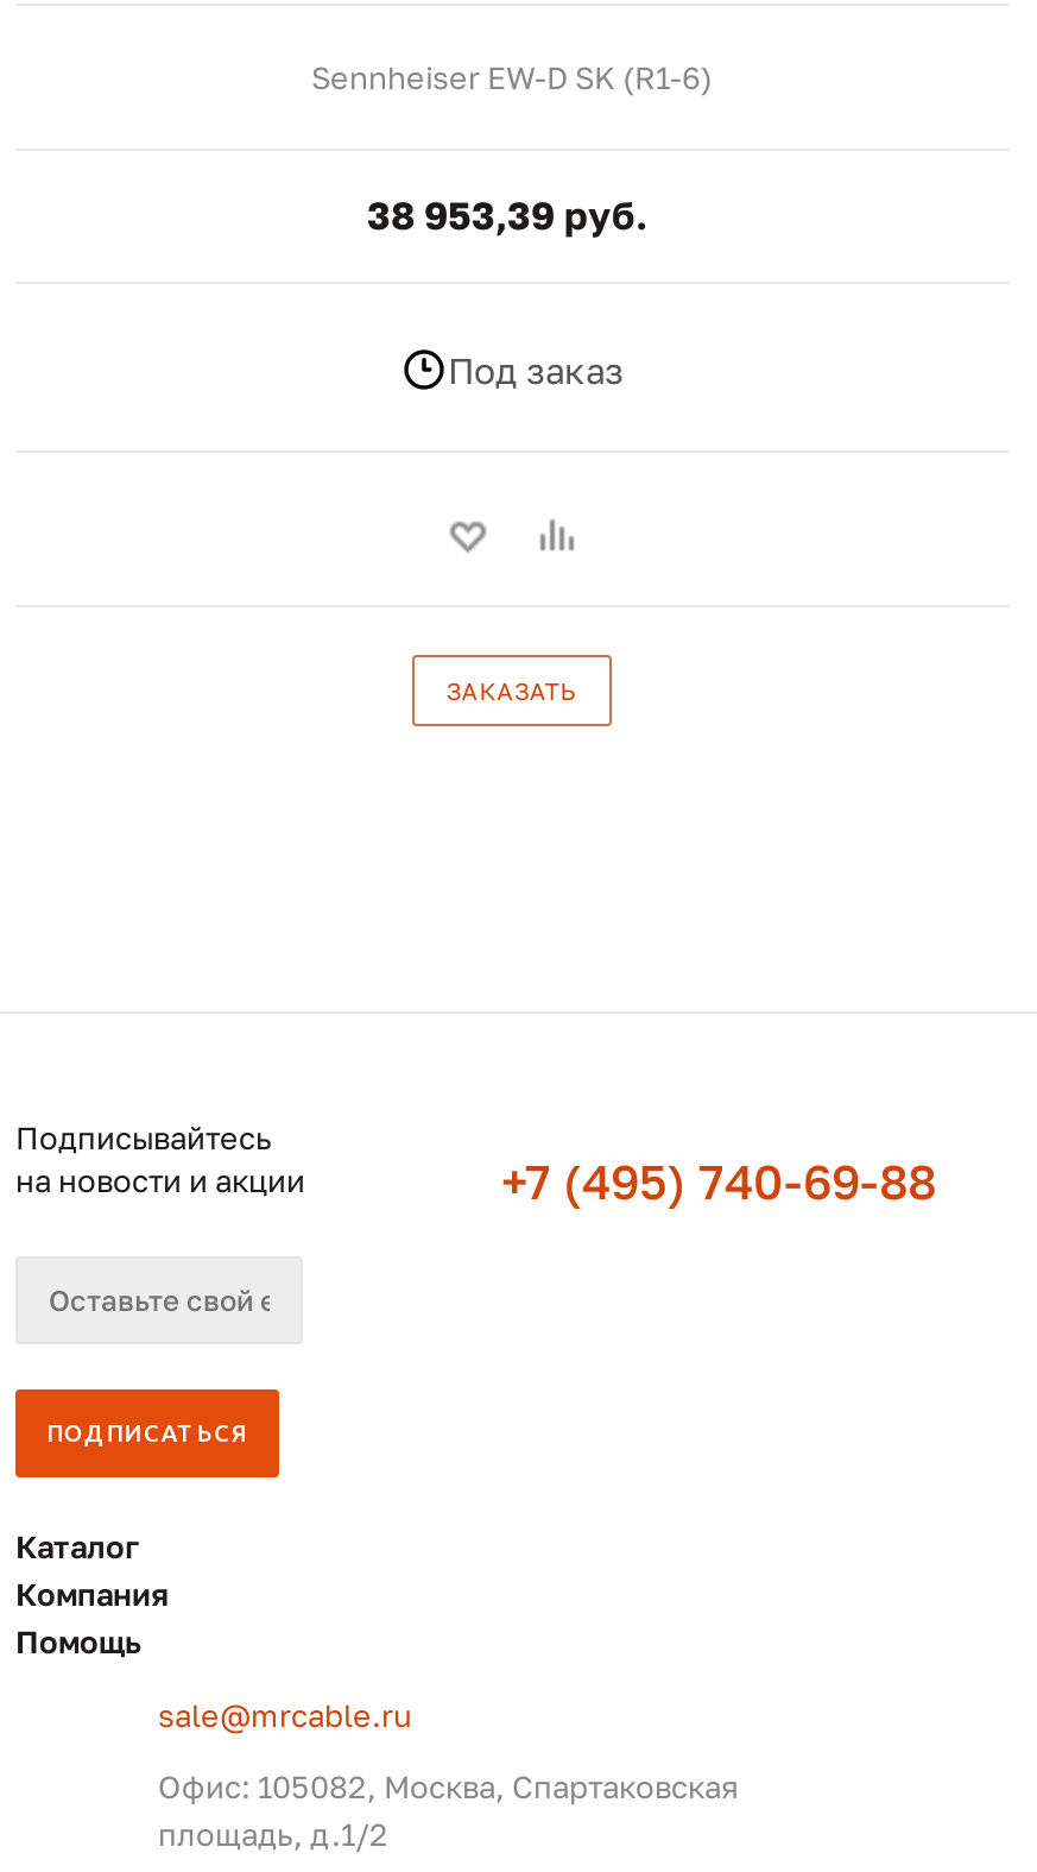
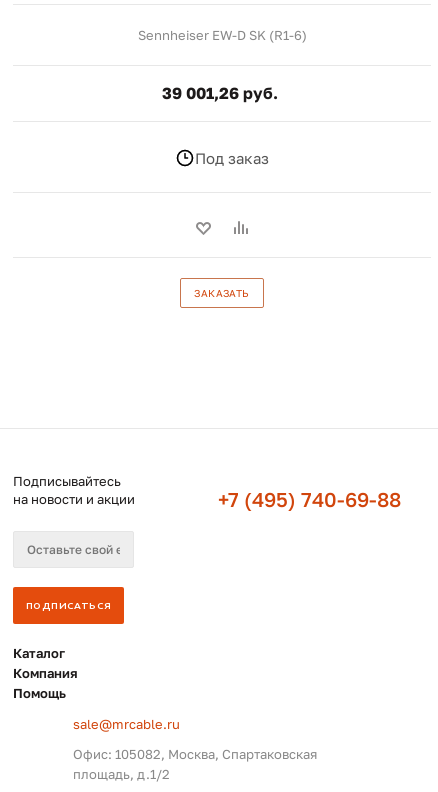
- 38 953,39 руб.
+ 39 001,26 руб.
